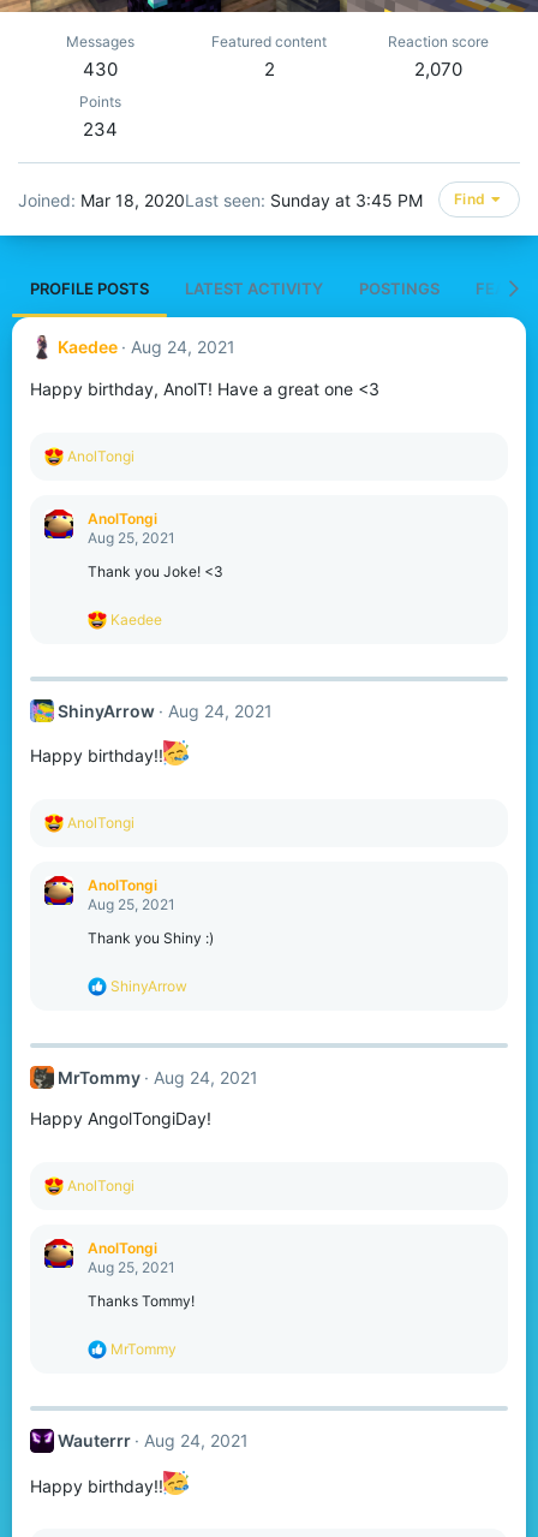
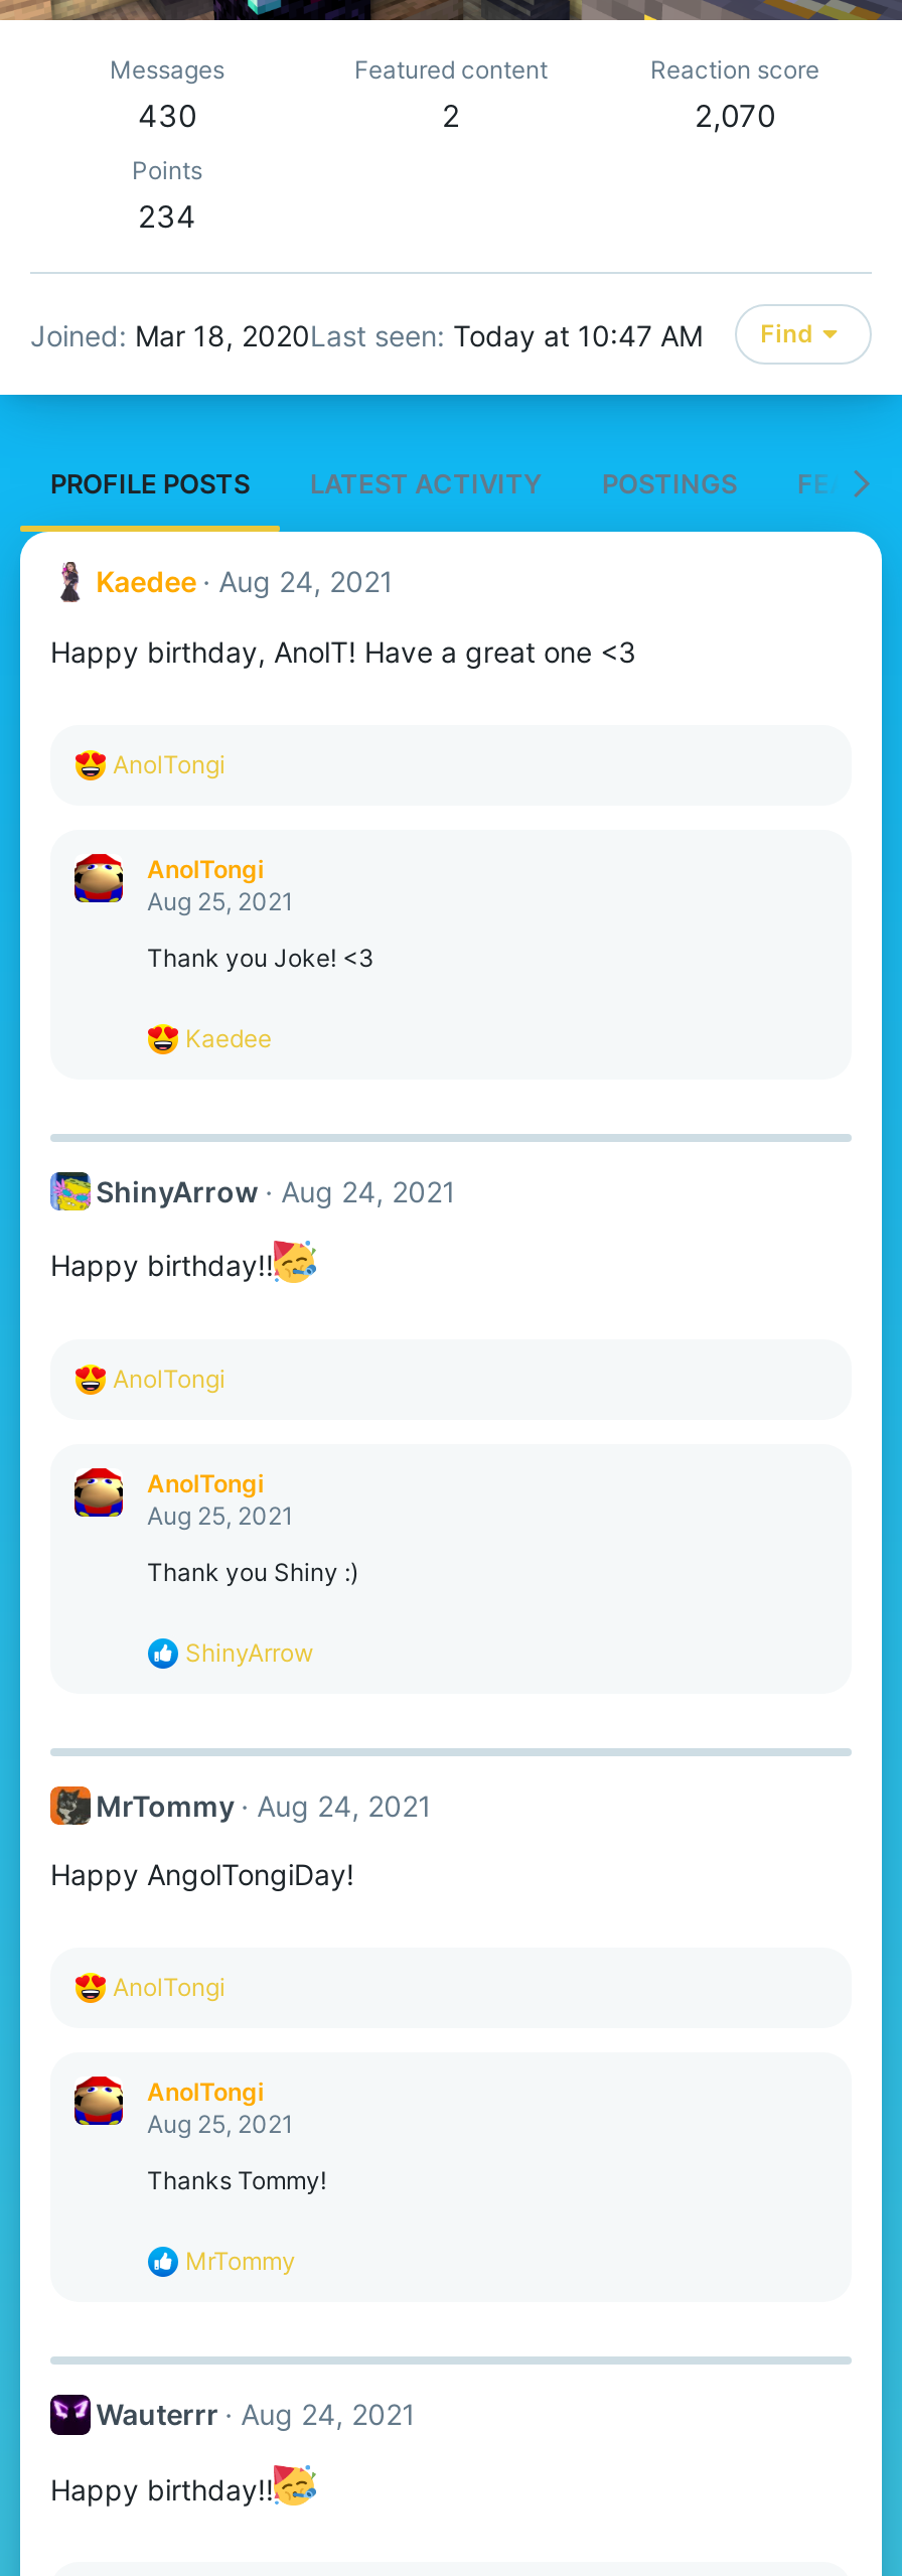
- Joined Mar 18, 2020 Last seen Sunday at 3:45 PM
+ Joined Mar 18, 2020 Last seen Today at 10:47 AM
